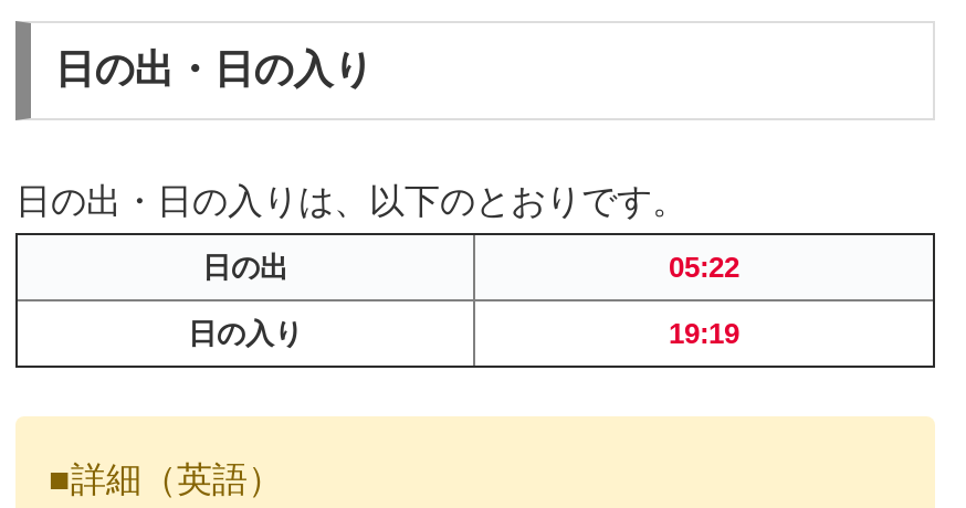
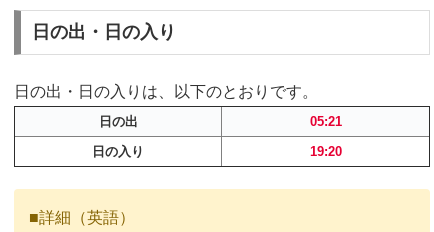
- 05:22
+ 05:21

- 19:19
+ 19:20
